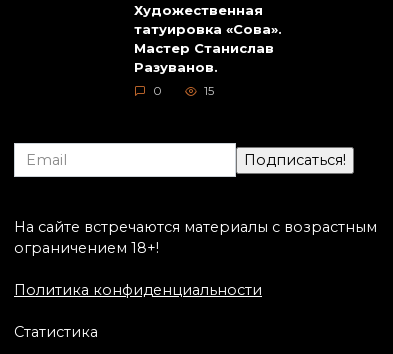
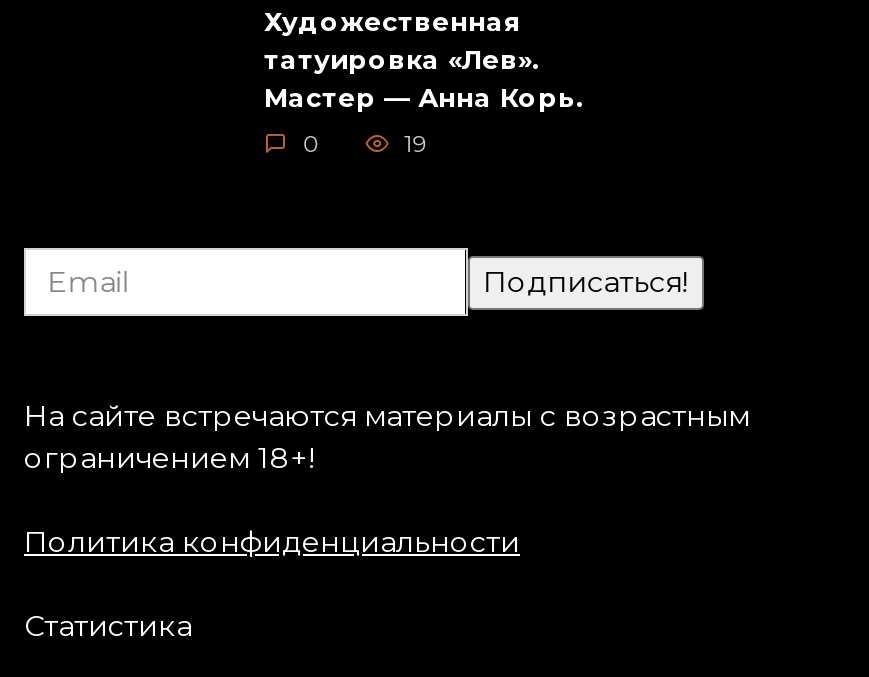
- татуировка «Сова».
- Мастер Станислав
- Разуванов.
+ татуировка «Лев».
+ Мастер — Анна Корь.

- 15
+ 19
